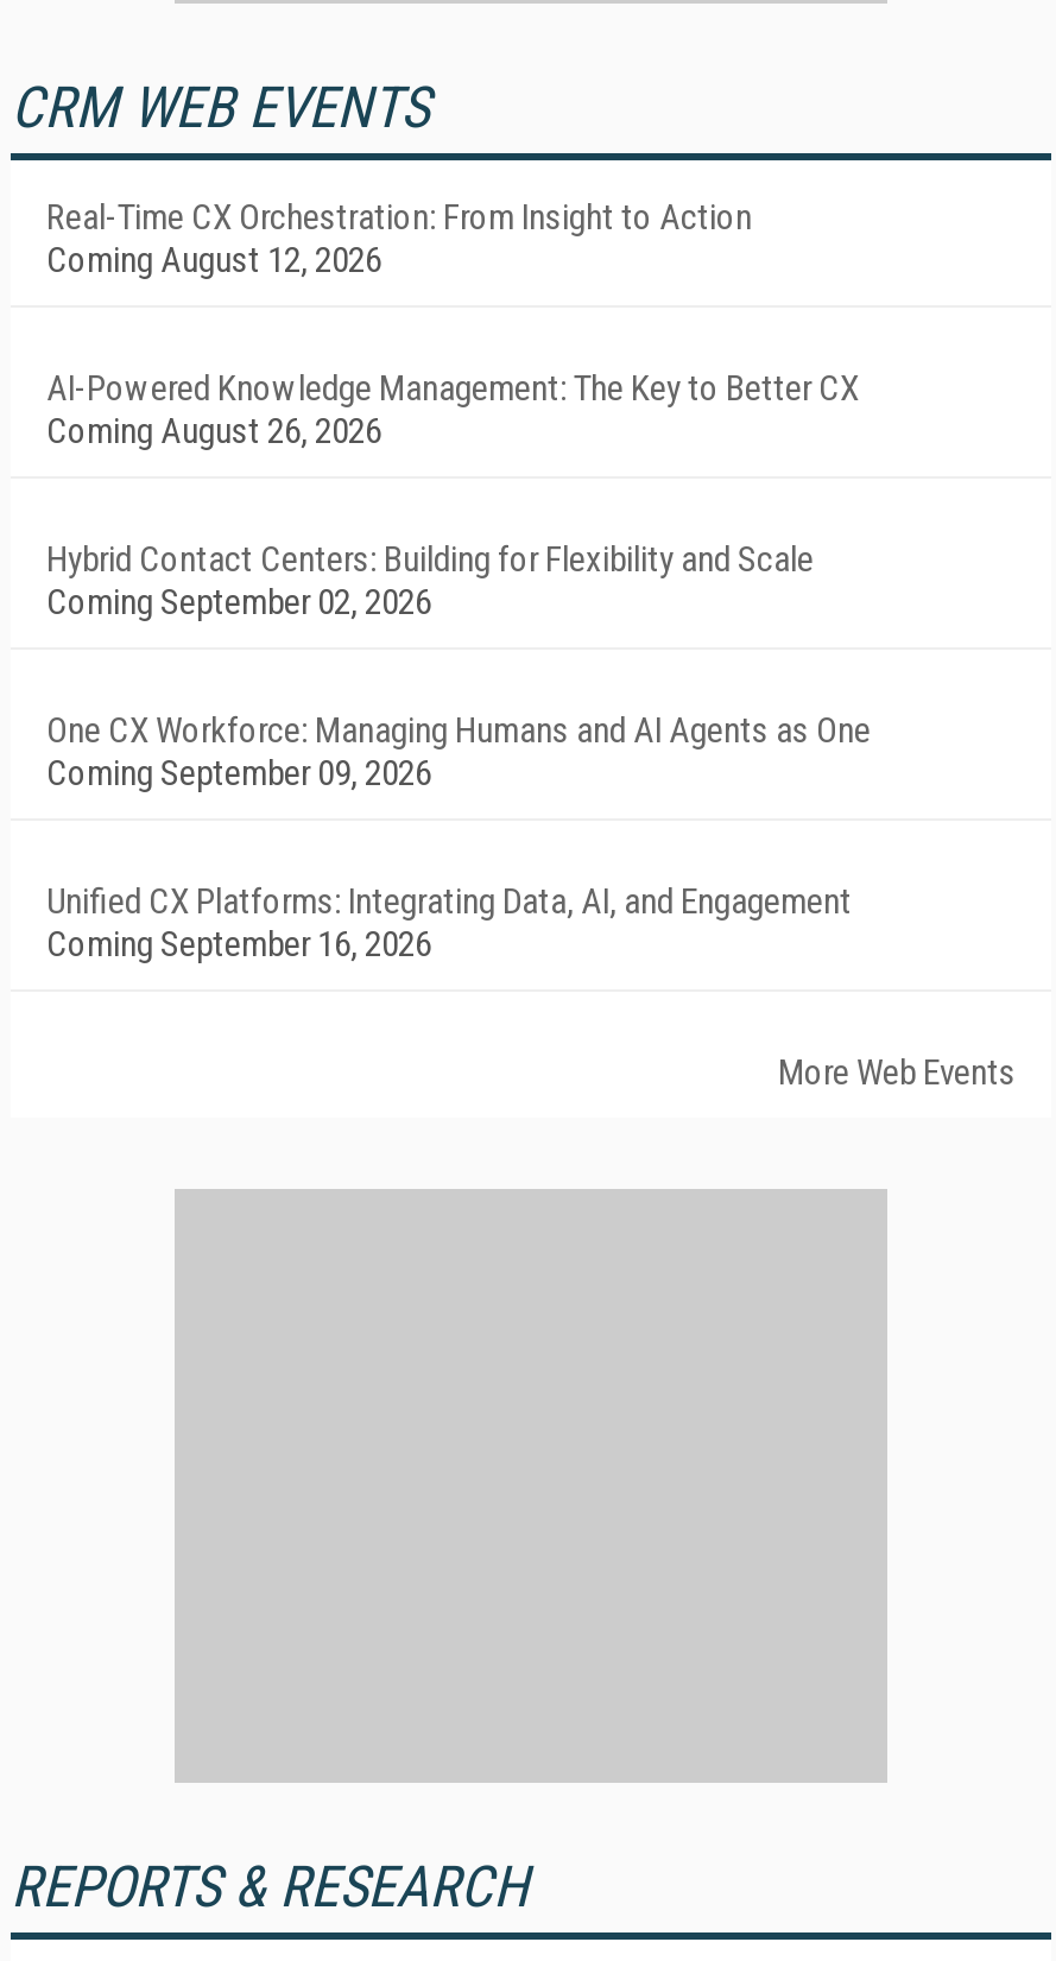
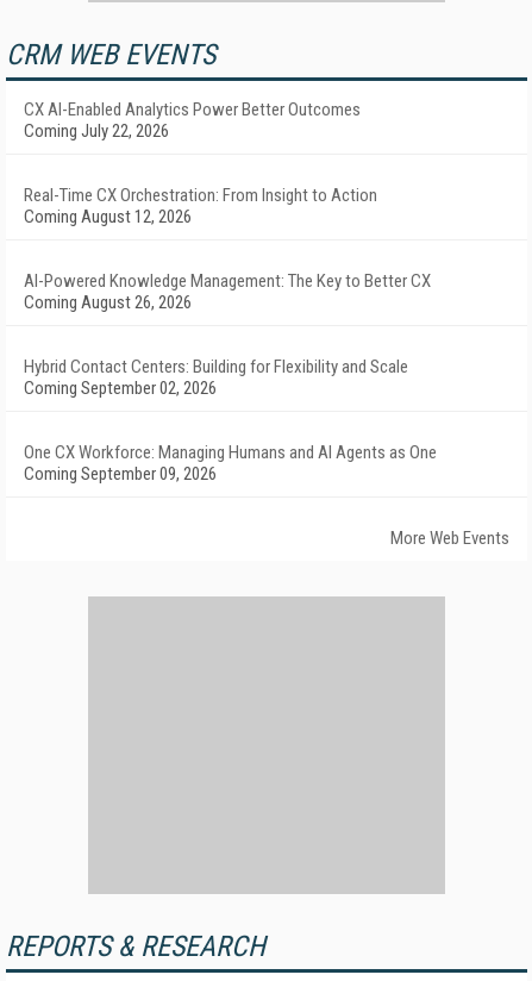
+ CX AI-Enabled Analytics Power Better Outcomes
+ Coming July 22, 2026

moved down: Real-Time CX Orchestration: From Insight to Action | Coming August 12, 2026 | AI-Powered Knowledge Management: The Key to Better CX | Coming August 26, 2026 | Hybrid Contact Centers: Building for Flexibility and Scale | Coming September 02, 2026 | One CX Workforce: Managing Humans and AI Agents as One | Coming September 09, 2026

- Unified CX Platforms: Integrating Data, AI, and Engagement
- Coming September 16, 2026
